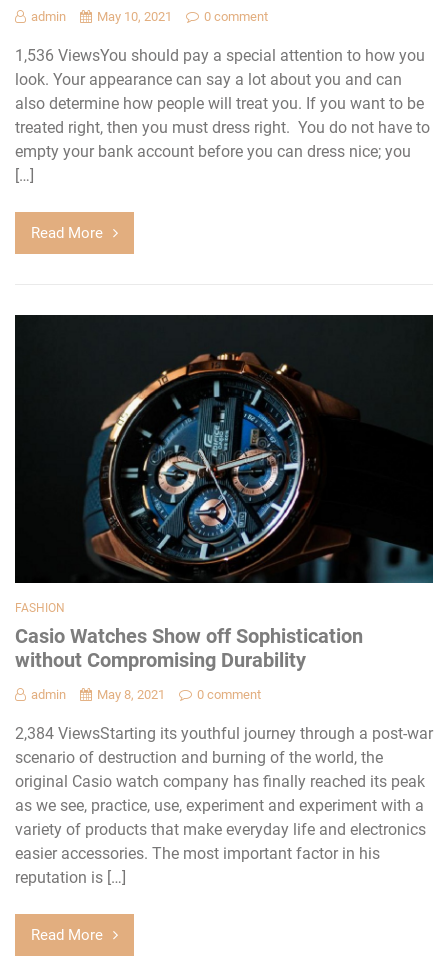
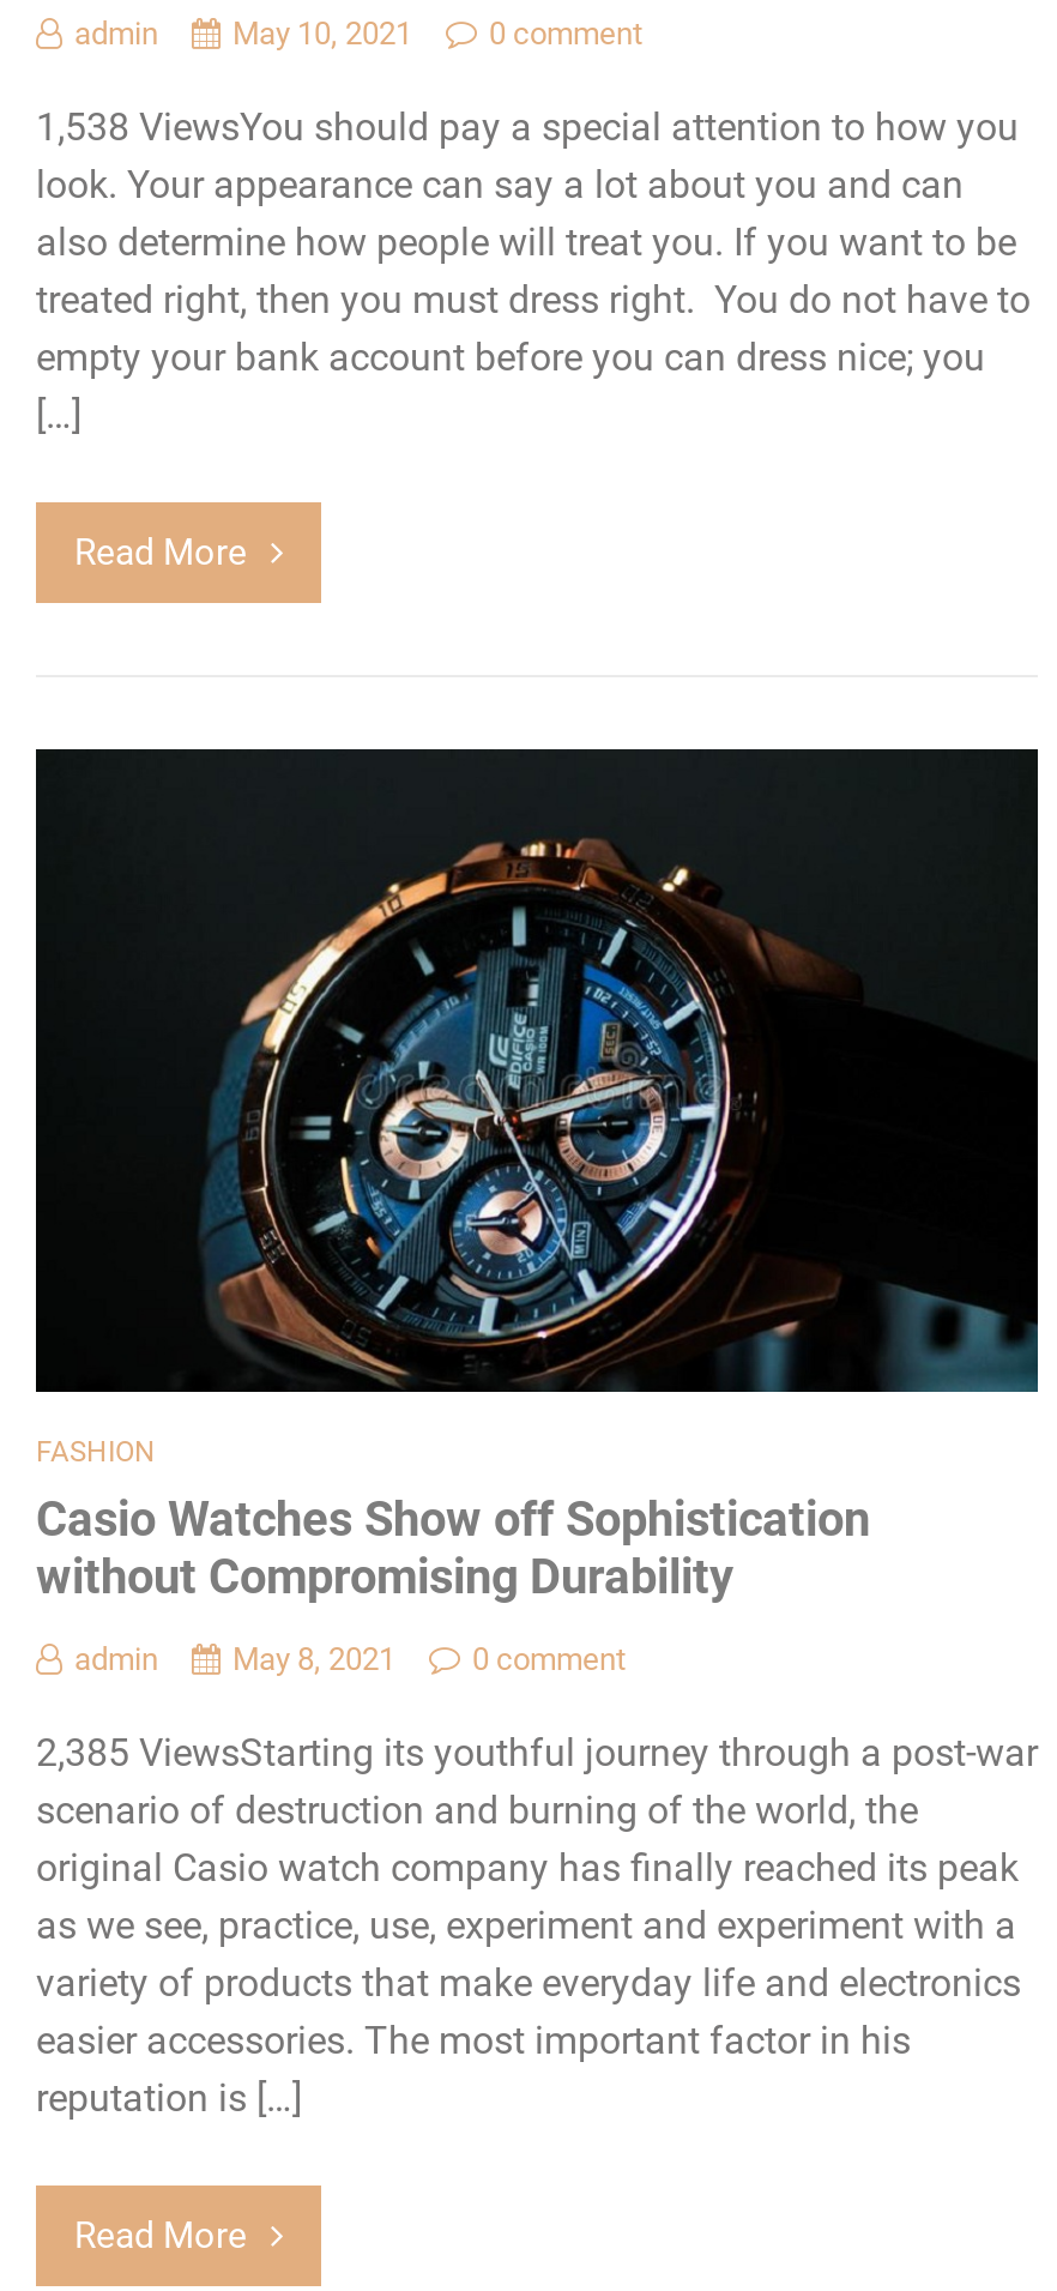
- 1,536 ViewsYou should pay a special attention to how you
+ 1,538 ViewsYou should pay a special attention to how you

- 2,384 ViewsStarting its youthful journey through a post-war
+ 2,385 ViewsStarting its youthful journey through a post-war
